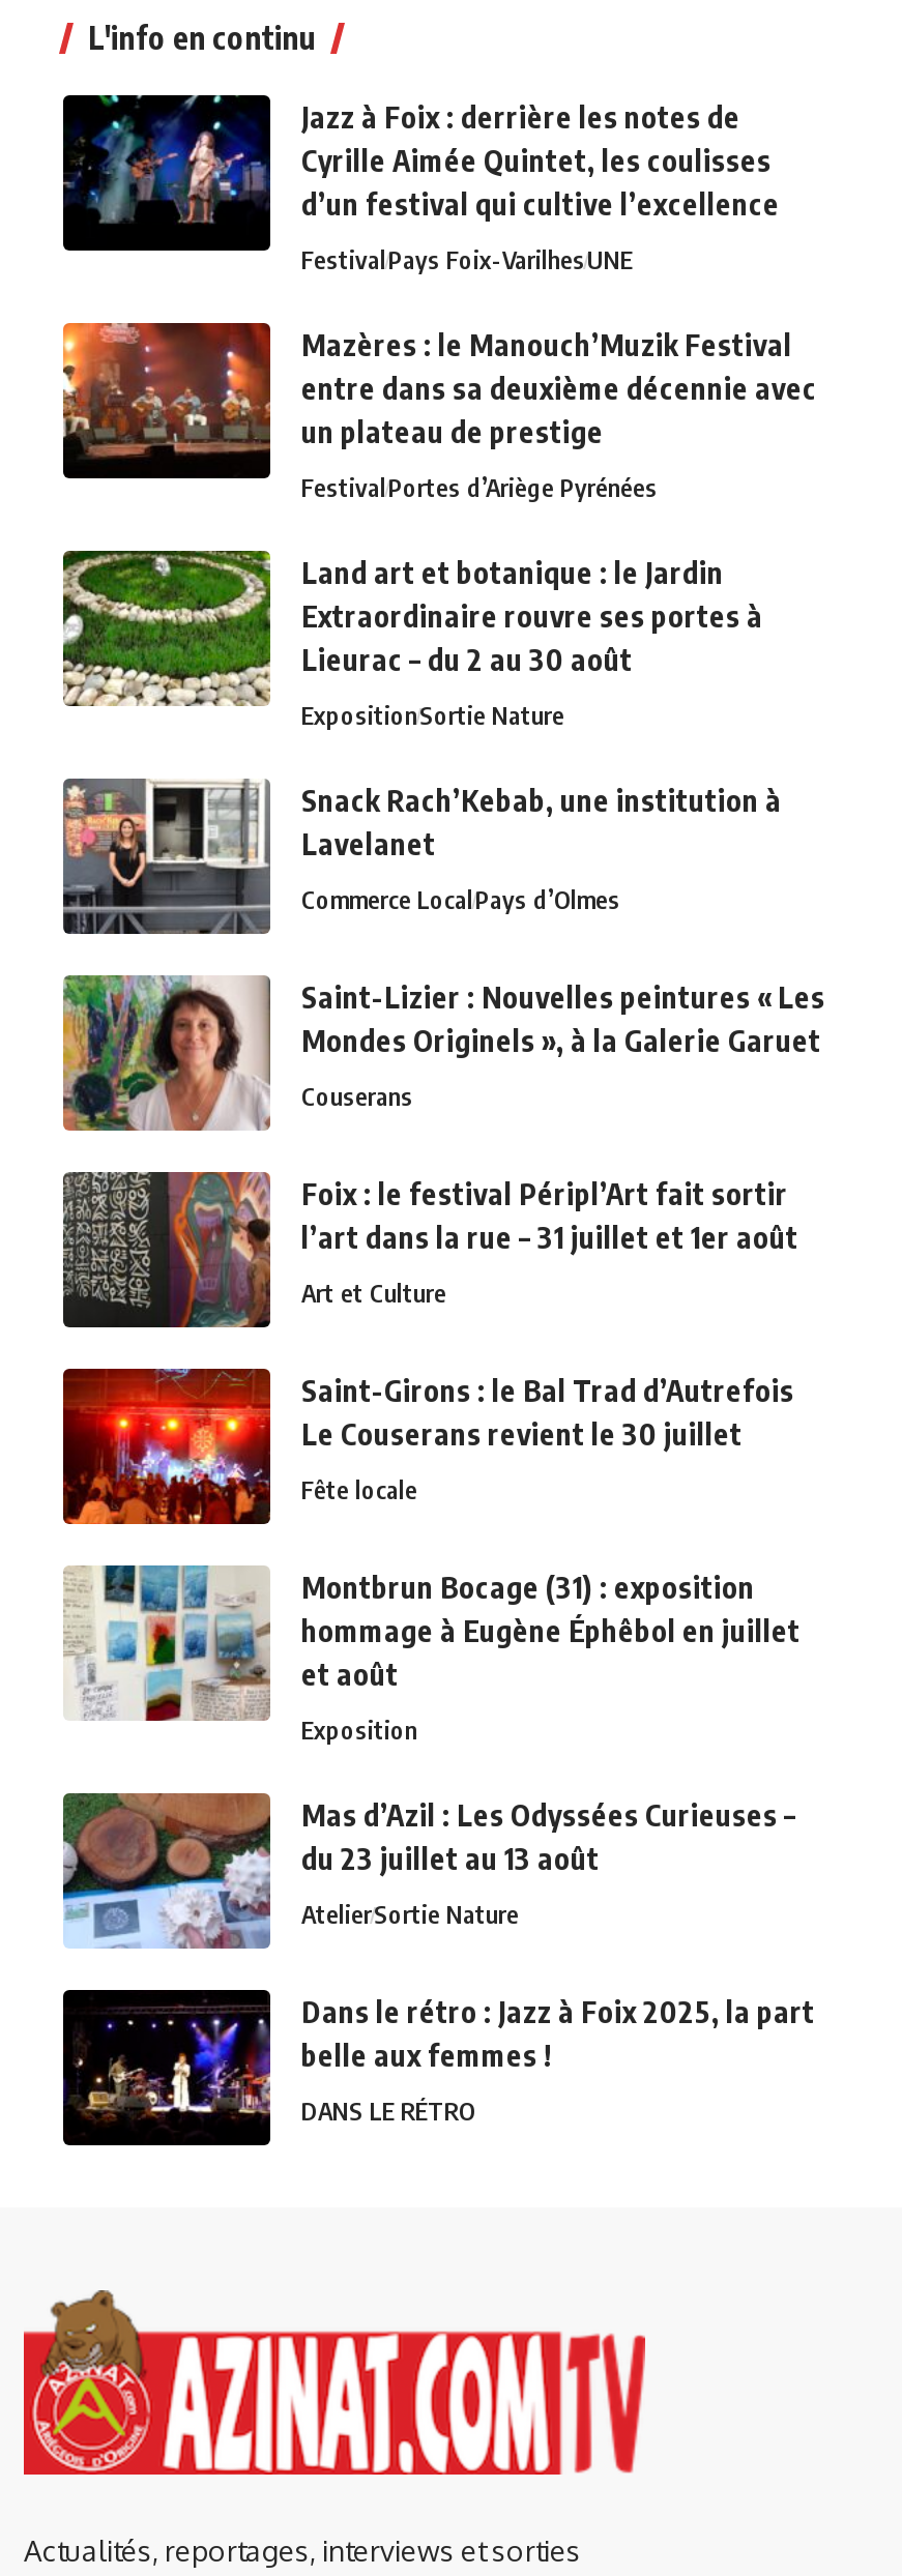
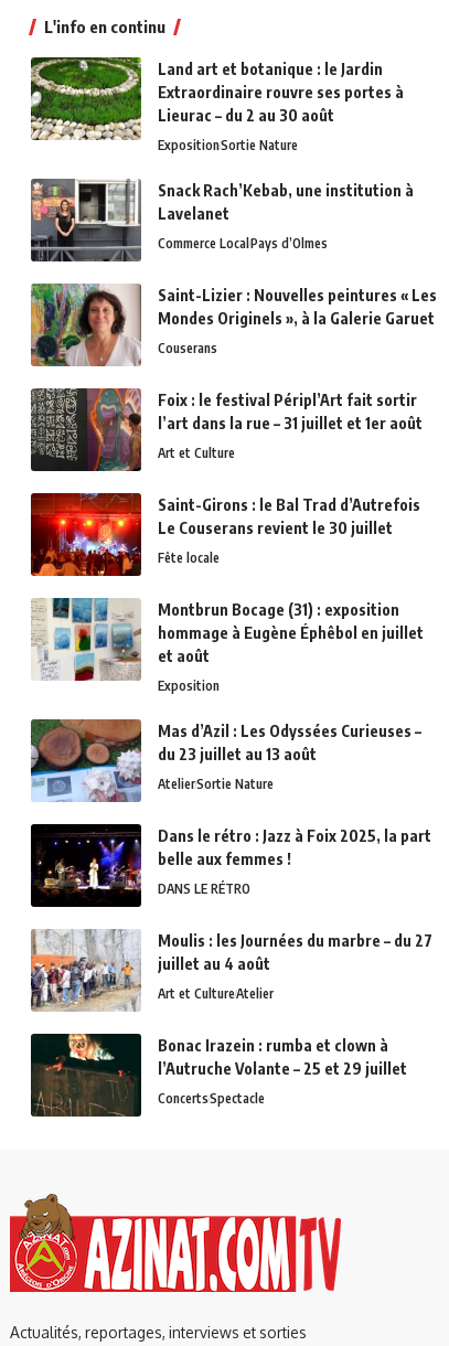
- [image]
- Jazz à Foix : derrière les notes de
- Cyrille Aimée Quintet, les coulisses
- d’un festival qui cultive l’excellence
- FestivalPays Foix-VarilhesUNE
- Mazères : le Manouch’Muzik Festival
- entre dans sa deuxième décennie avec
- un plateau de prestige
- FestivalPortes d’Ariège Pyrénées

- [image]

moved up: [image] | Land art et botanique : le Jardin | Extraordinaire rouvre ses portes à | ... | belle aux femmes ! | DANS LE RÉTRO

+ [image]
+ Moulis : les Journées du marbre – du 27
+ juillet au 4 août
+ Art et CultureAtelier
+ Bonac Irazein : rumba et clown à
+ l’Autruche Volante – 25 et 29 juillet
+ ConcertsSpectacle

+ [image]
